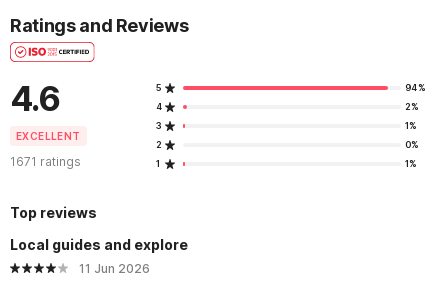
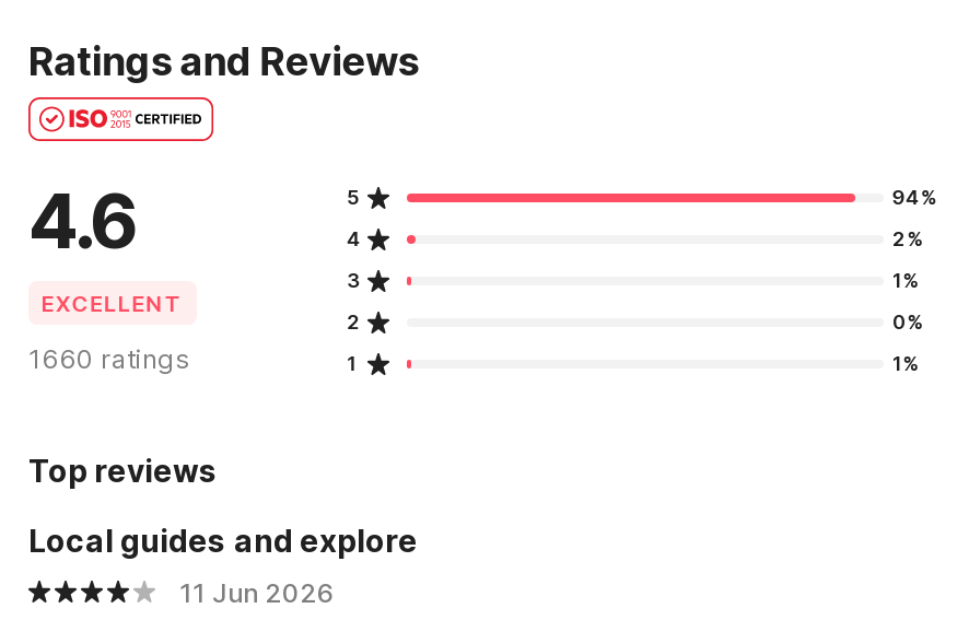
- 1671 ratings
+ 1660 ratings
